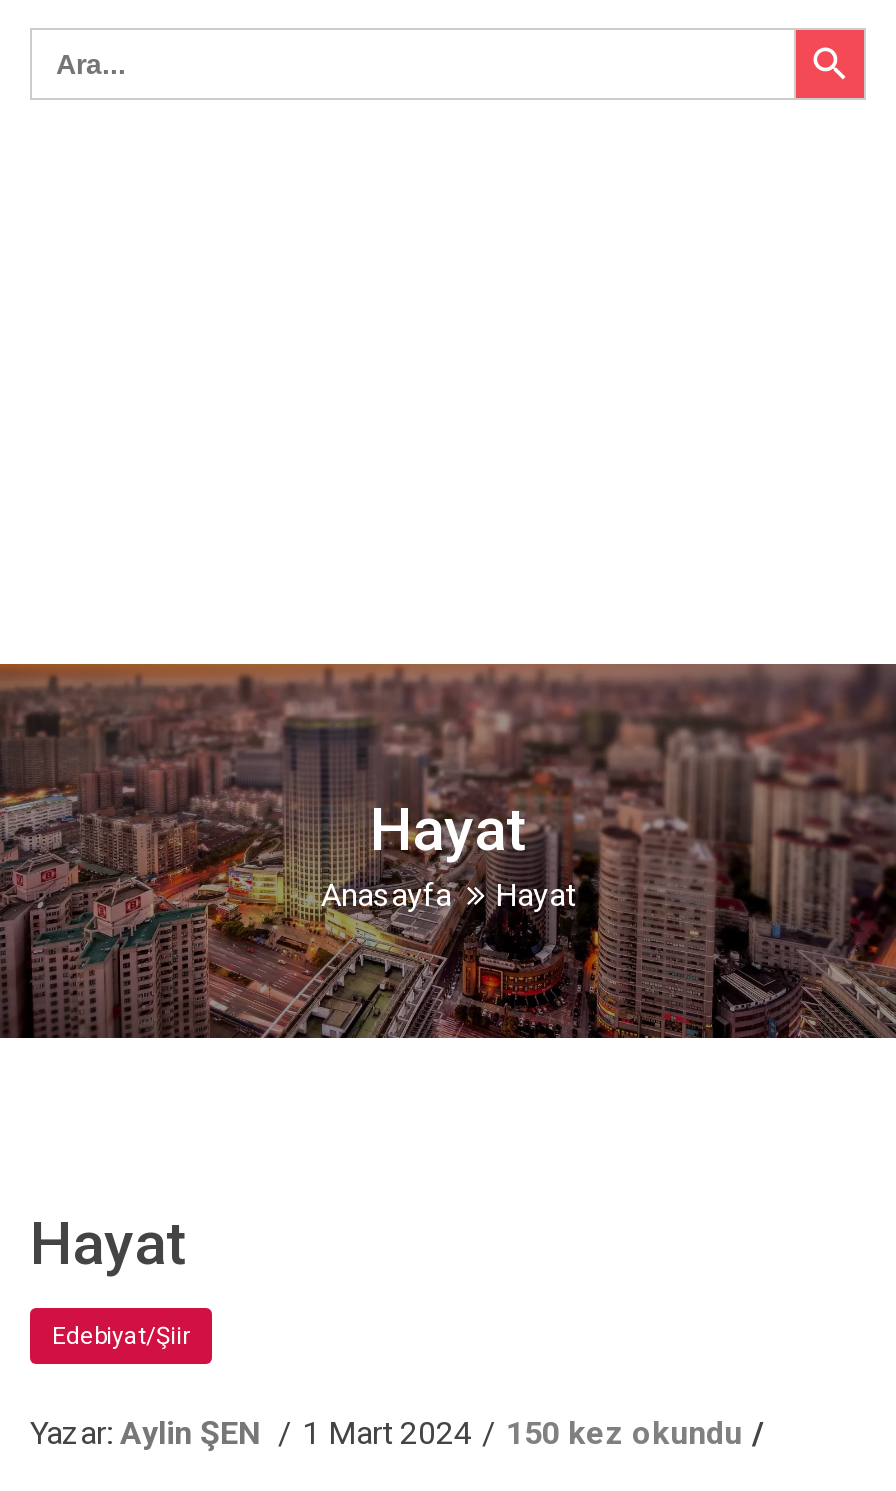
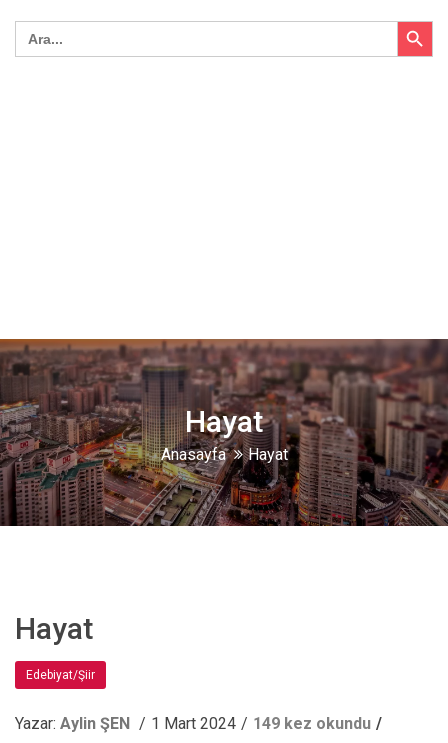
- Yazar: Aylin ŞEN 1 Mart 2024 150 kez okundu
+ Yazar: Aylin ŞEN 1 Mart 2024 149 kez okundu
